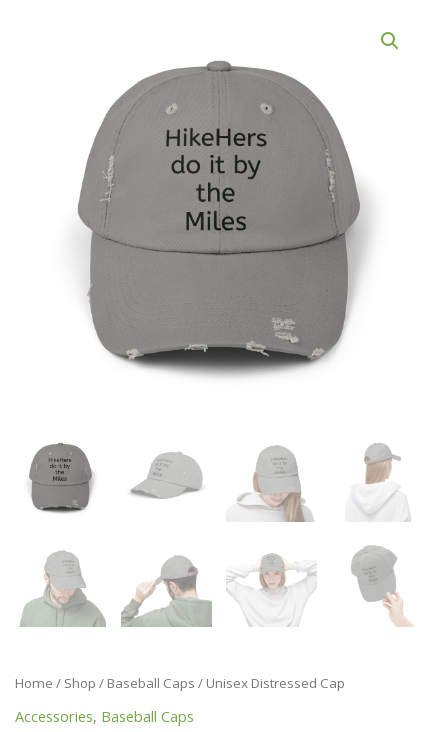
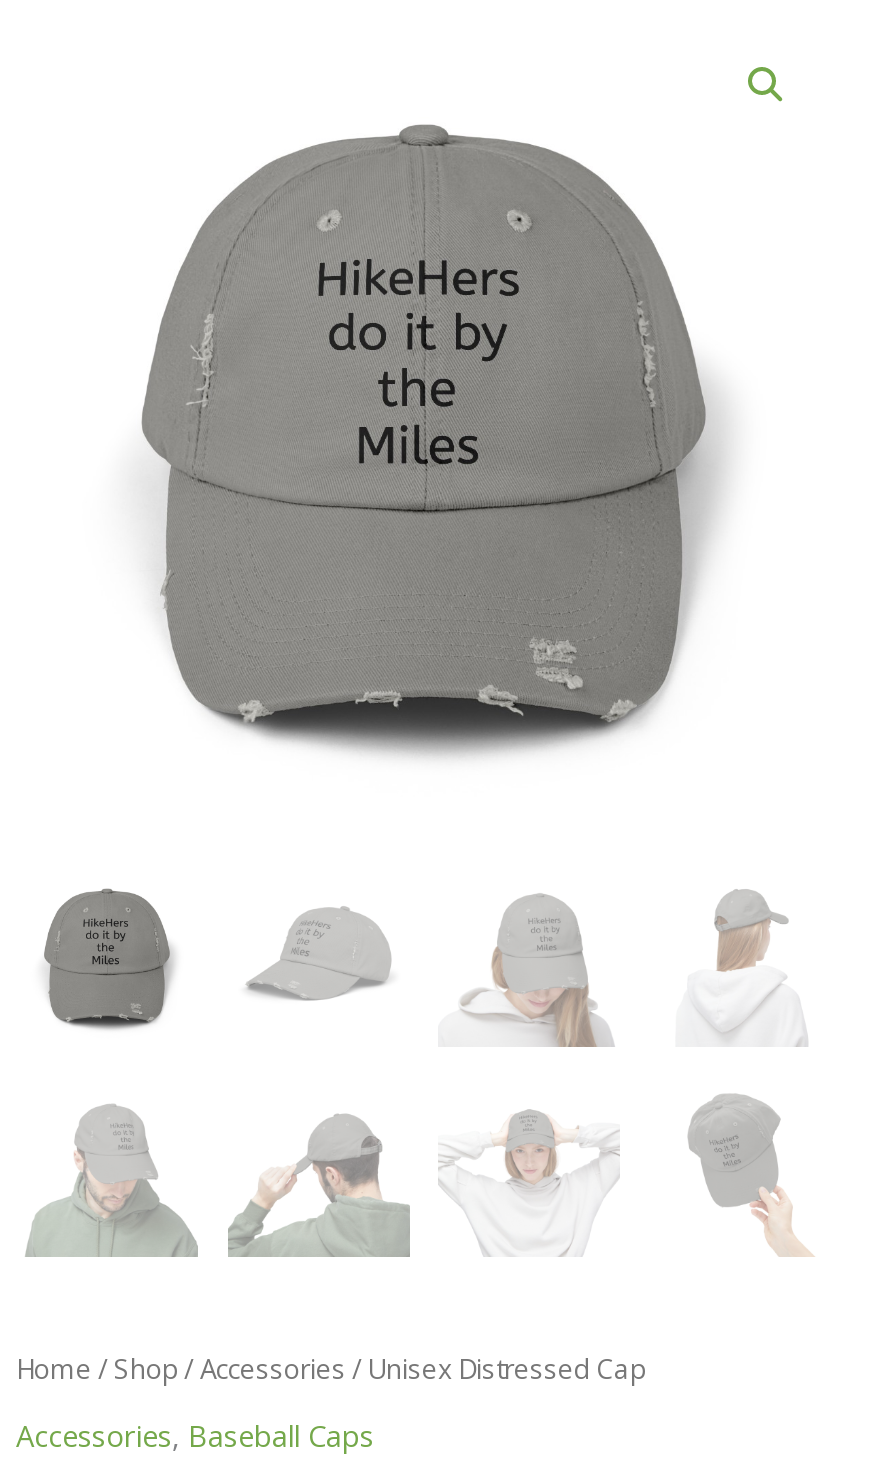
- Home / Shop /Baseball Caps / Unisex Distressed Cap
+ Home / Shop /Accessories / Unisex Distressed Cap
